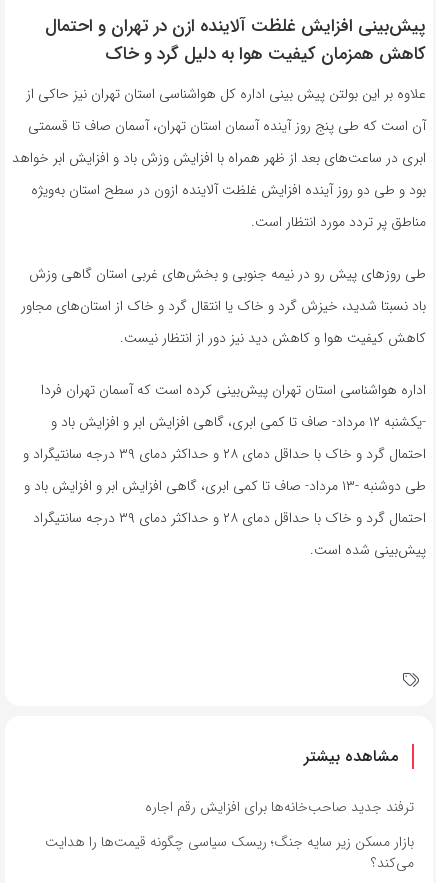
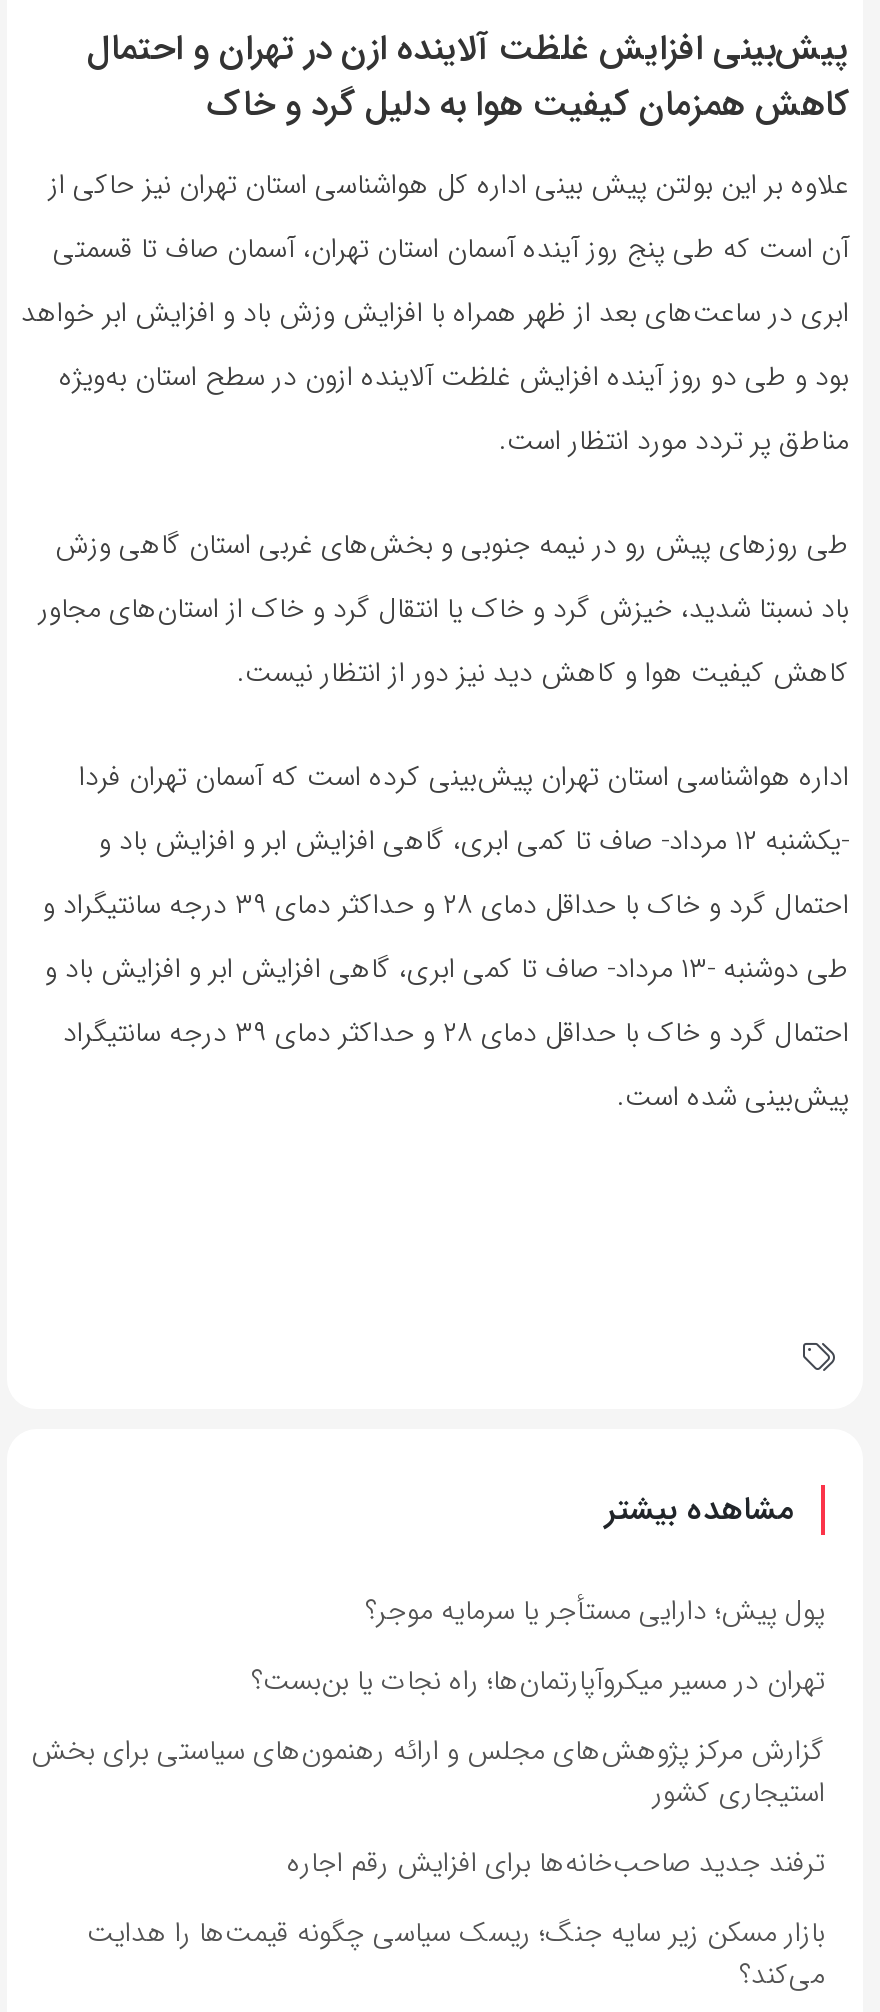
+ پول پیش؛ دارایی مستأجر یا سرمایه موجر؟
+ تهران در مسیر میکروآپارتمان‌ها؛ راه نجات یا بن‌بست؟
+ گزارش مرکز پژوهش‌های مجلس و ارائه رهنمون‌های سیاستی برای بخش
+ استیجاری کشور
